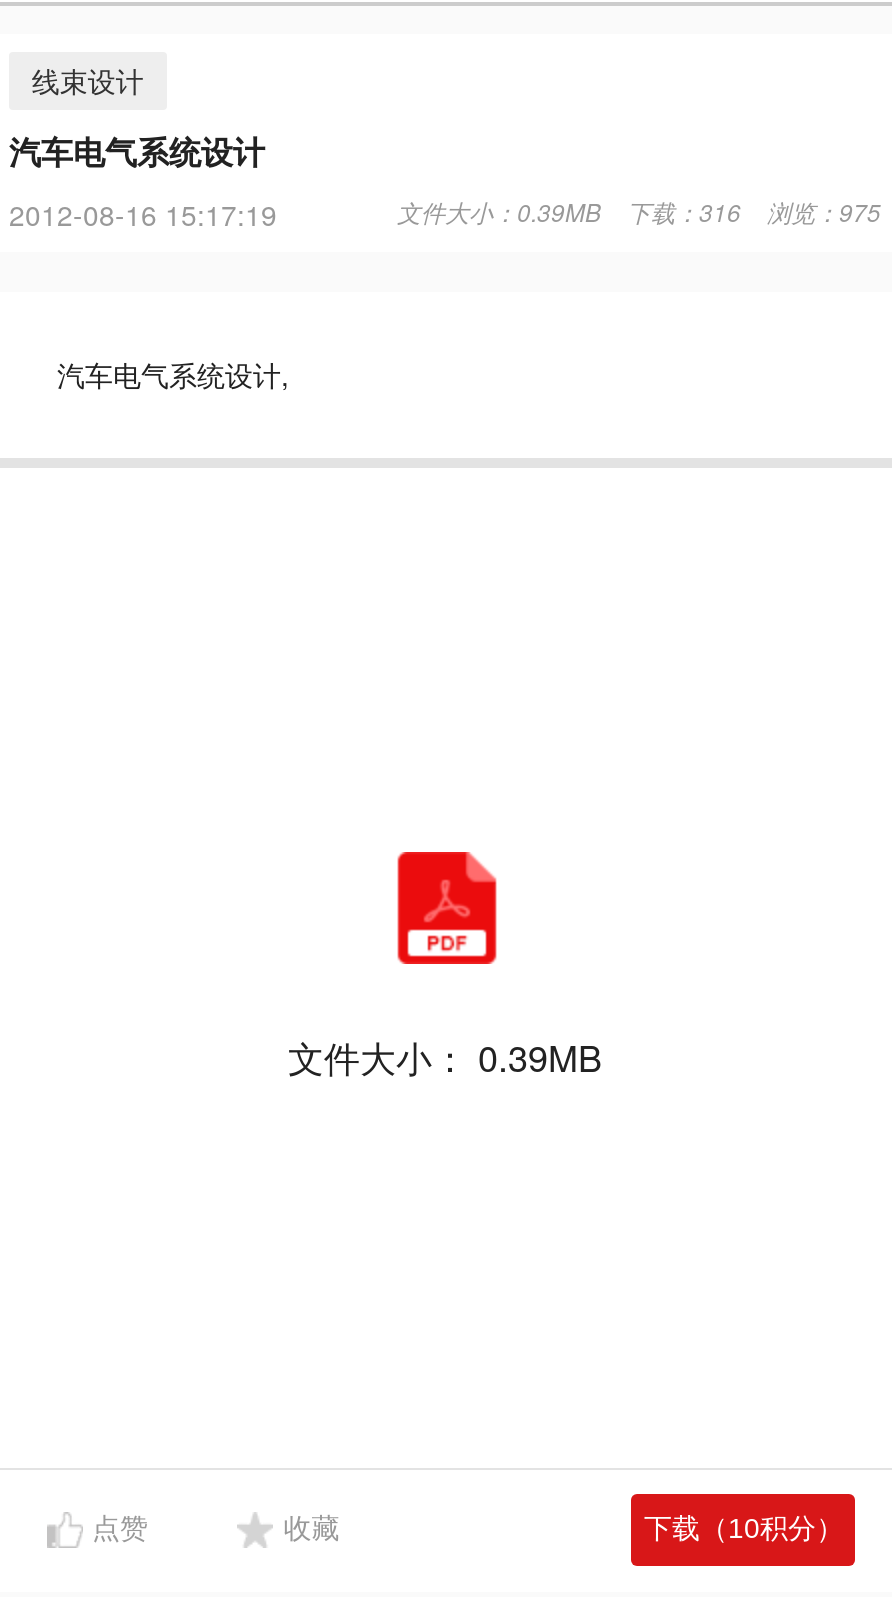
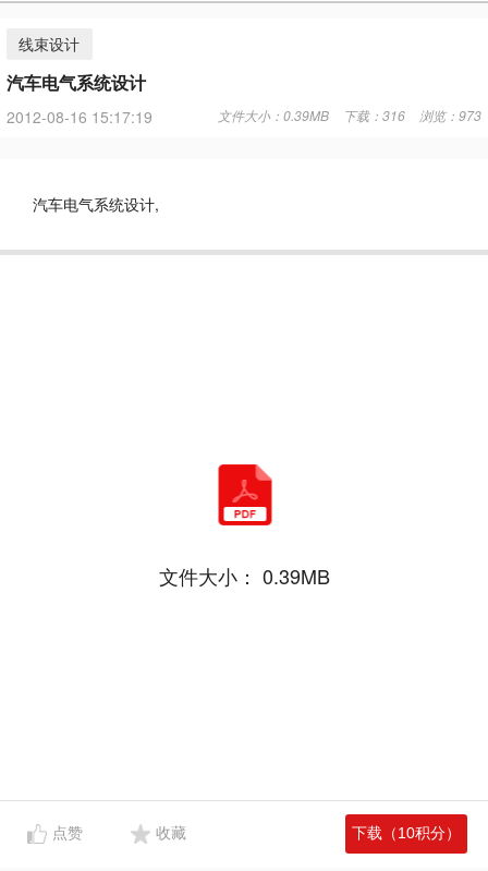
- 文件大小：0.39MB 下载：316 浏览：975
+ 文件大小：0.39MB 下载：316 浏览：973
